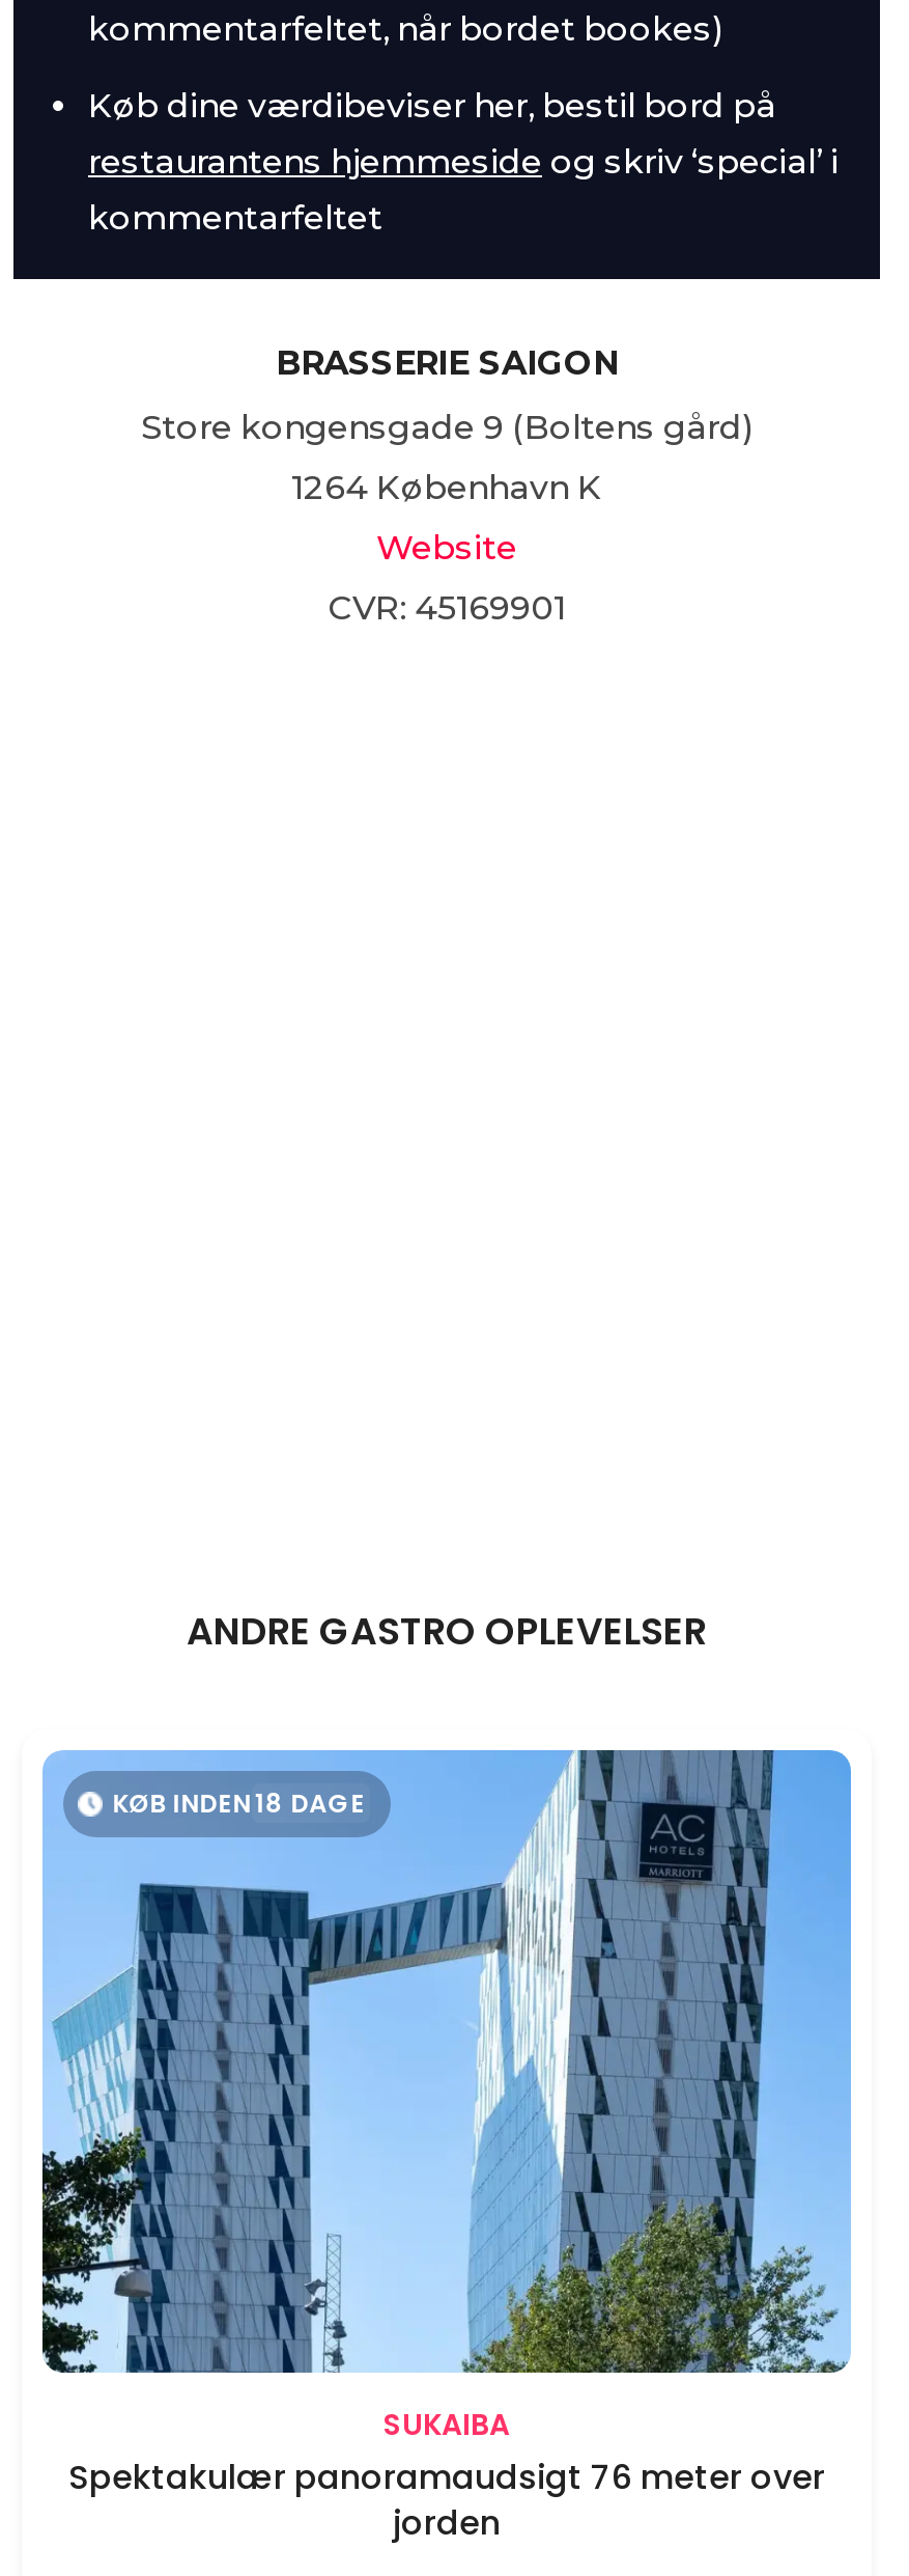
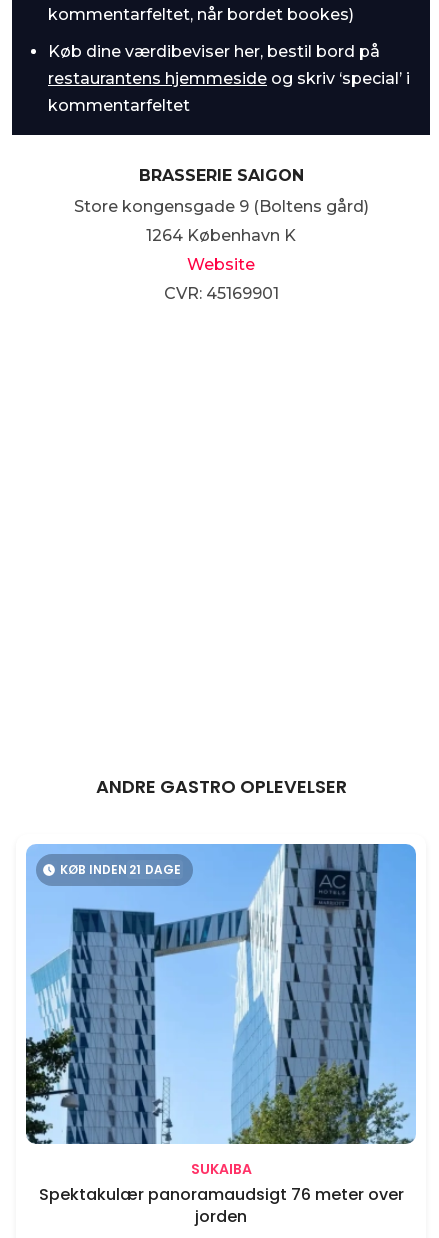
- KØB INDEN 18 DAGE
+ KØB INDEN 21 DAGE
